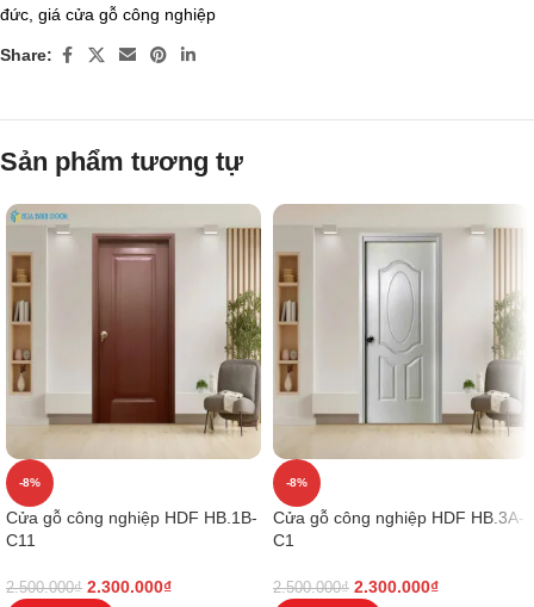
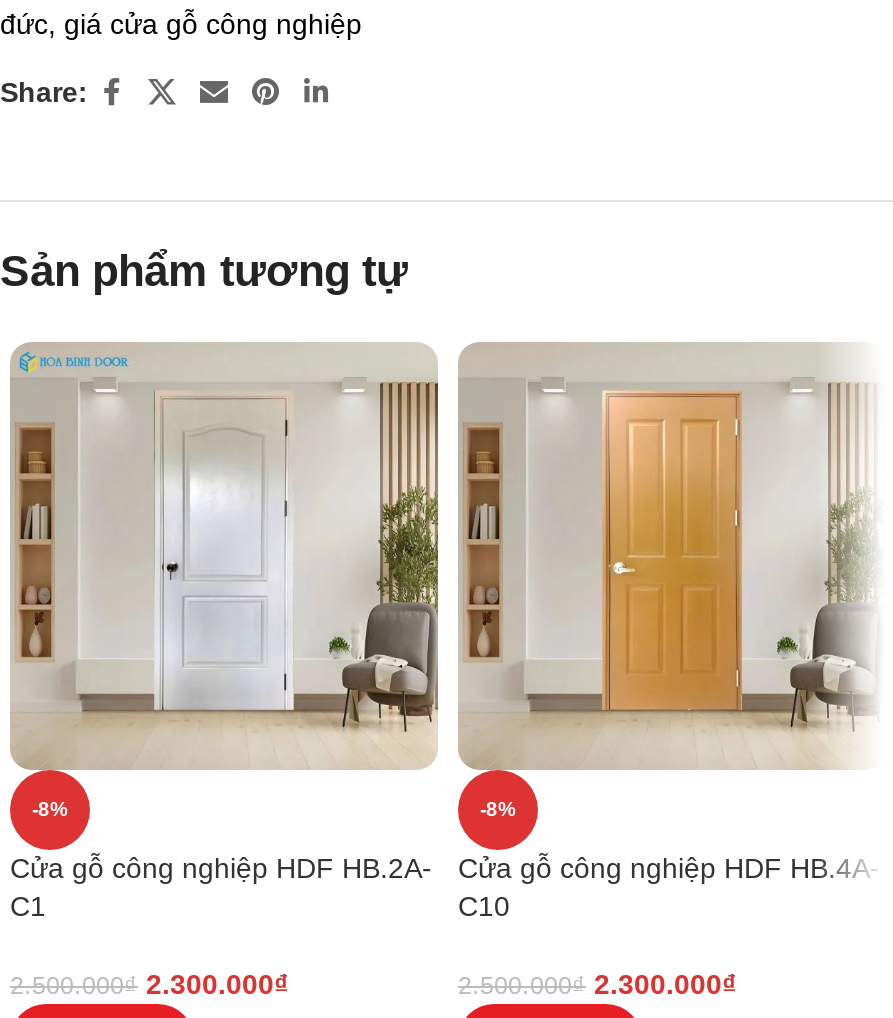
- [image]
+ [image]

- [image]
+ [image]

- Cửa gỗ công nghiệp HDF HB.1B-
- C11
+ Cửa gỗ công nghiệp HDF HB.2A-
+ C1

- Cửa gỗ công nghiệp HDF HB.3A-
- C1
+ Cửa gỗ công nghiệp HDF HB.4A-
+ C10
